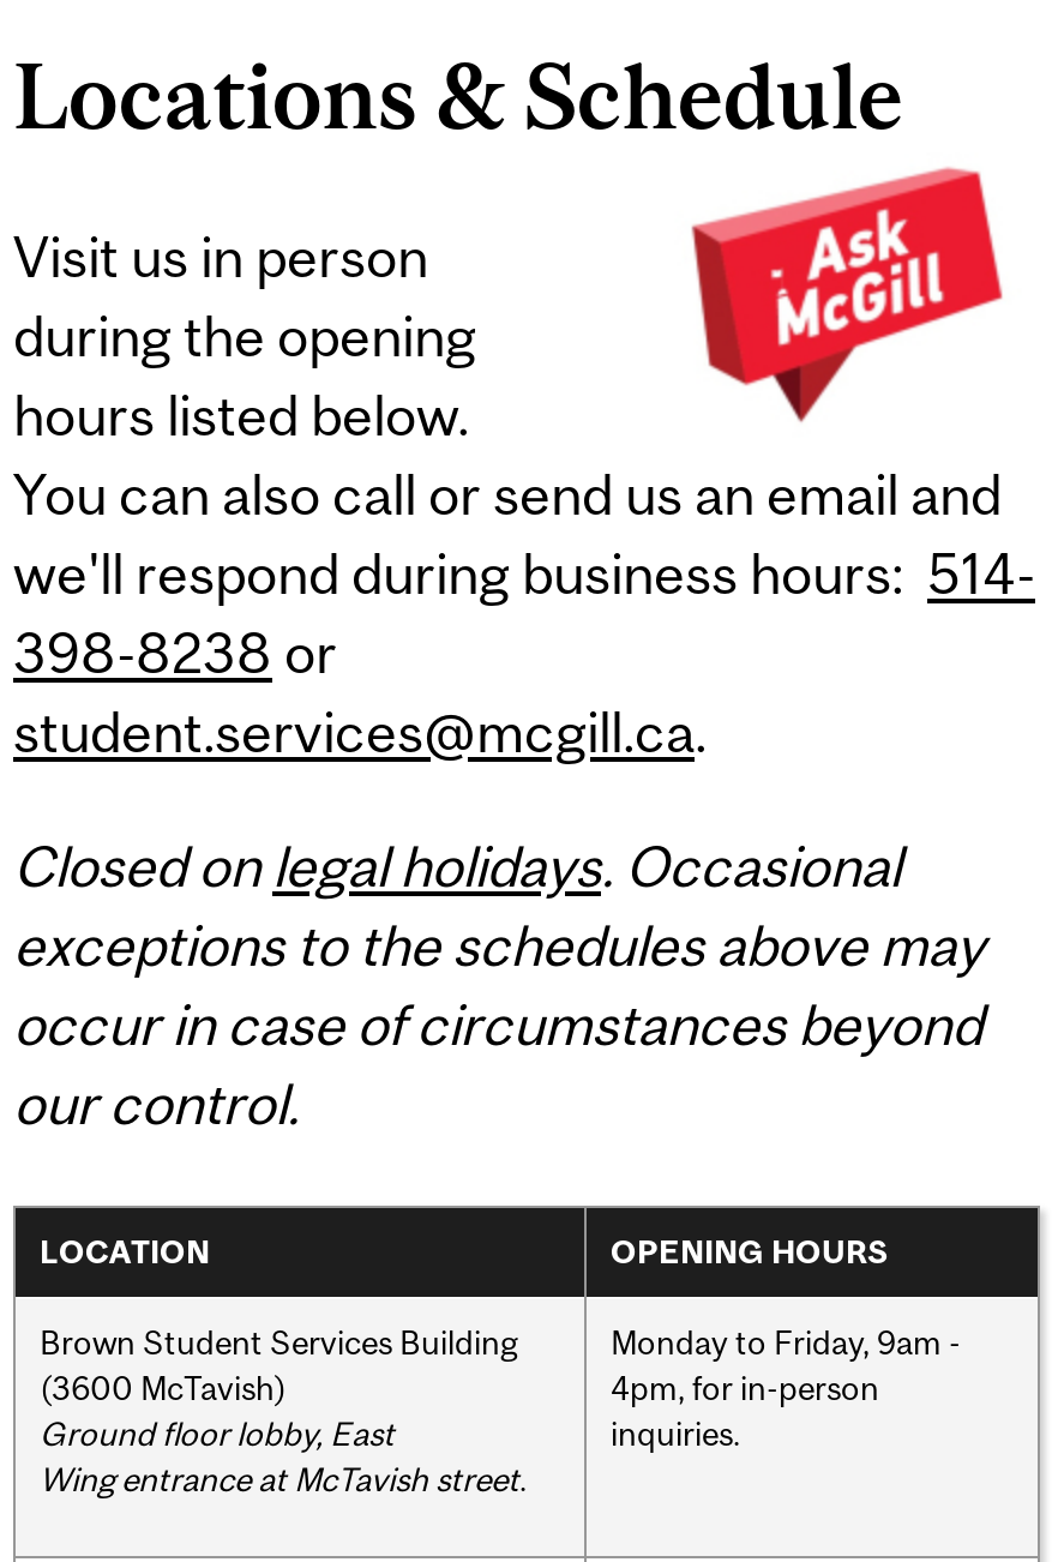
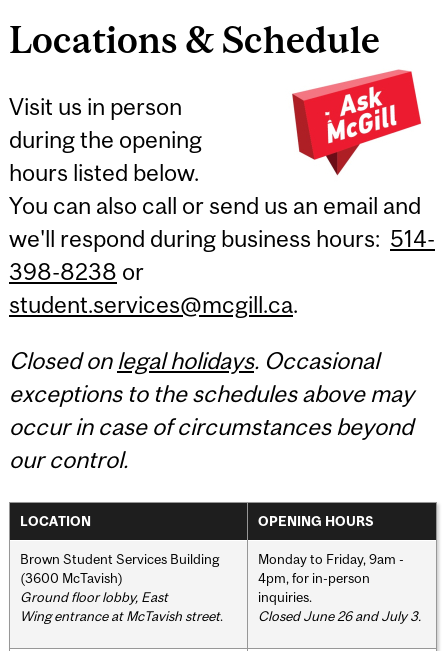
+ Closed June 26 and July 3.
